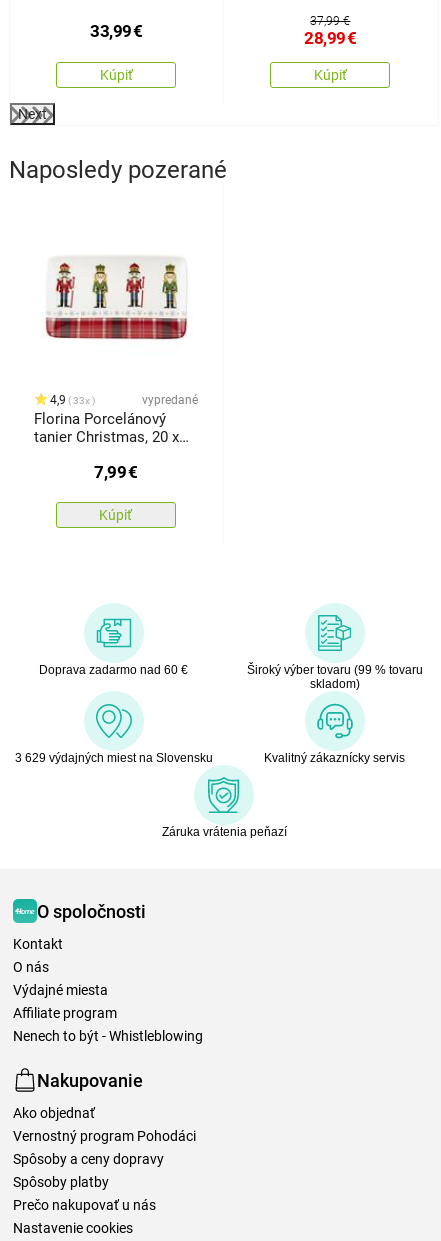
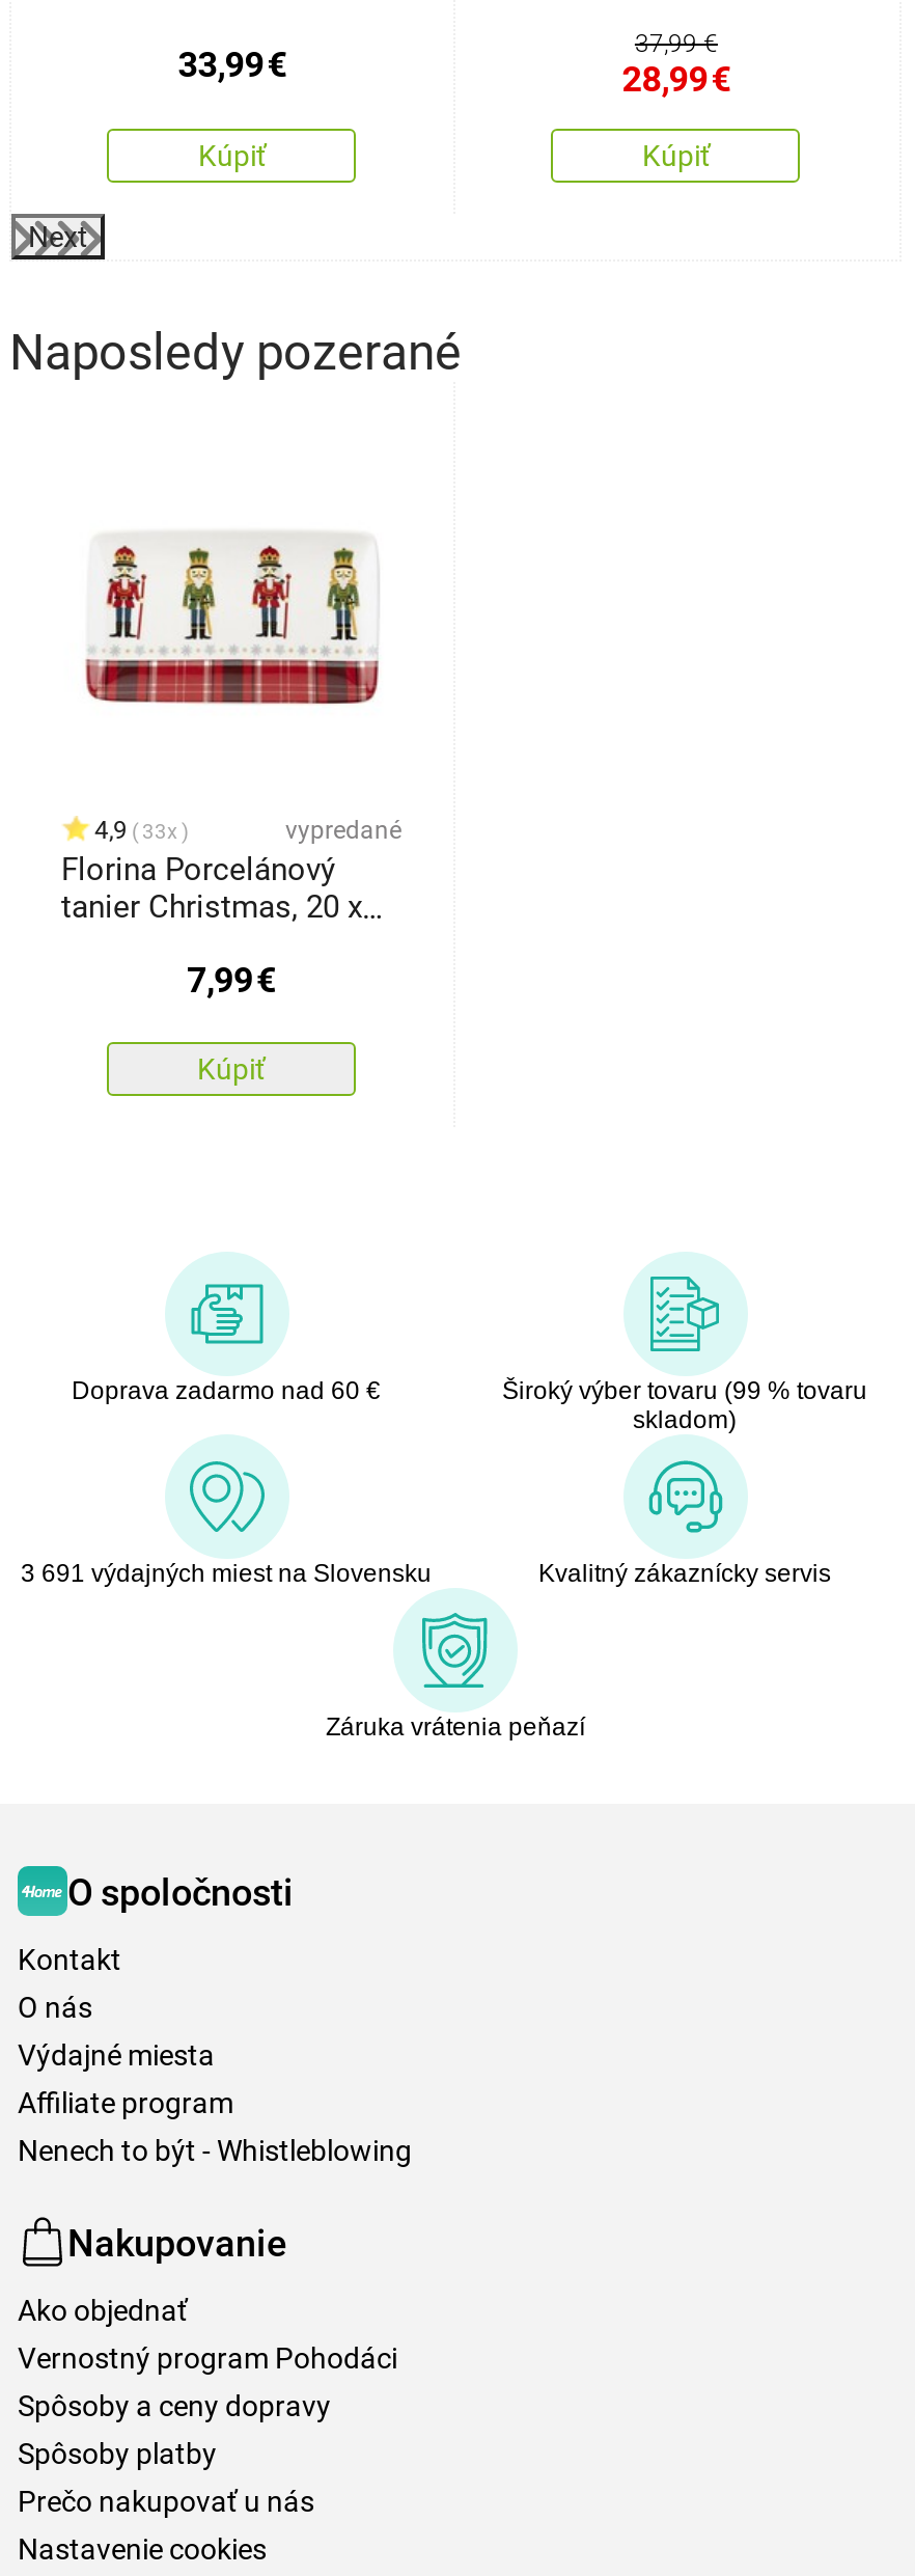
- 3 629 výdajných miest na Slovensku
+ 3 691 výdajných miest na Slovensku
